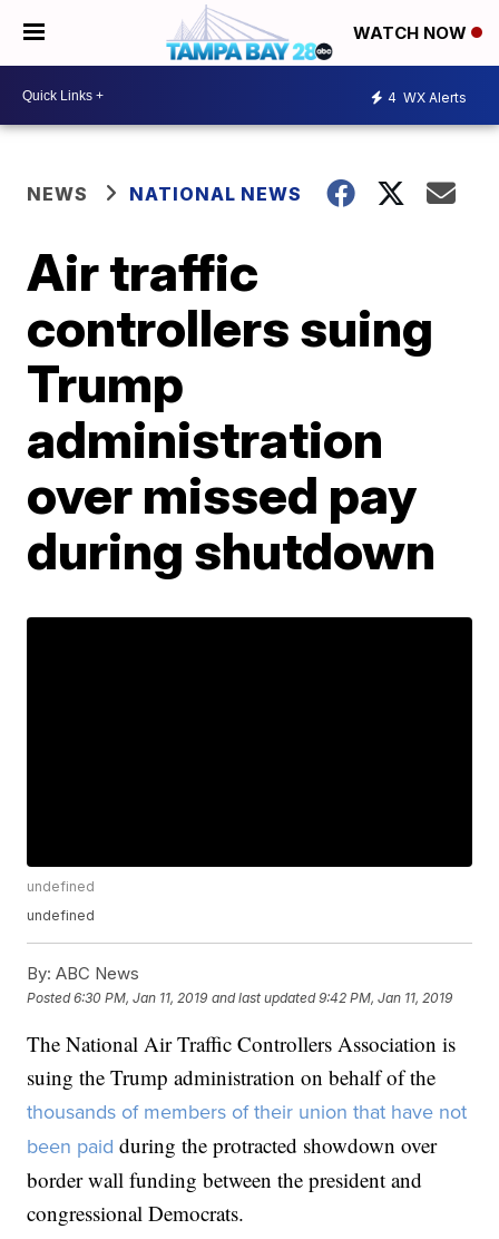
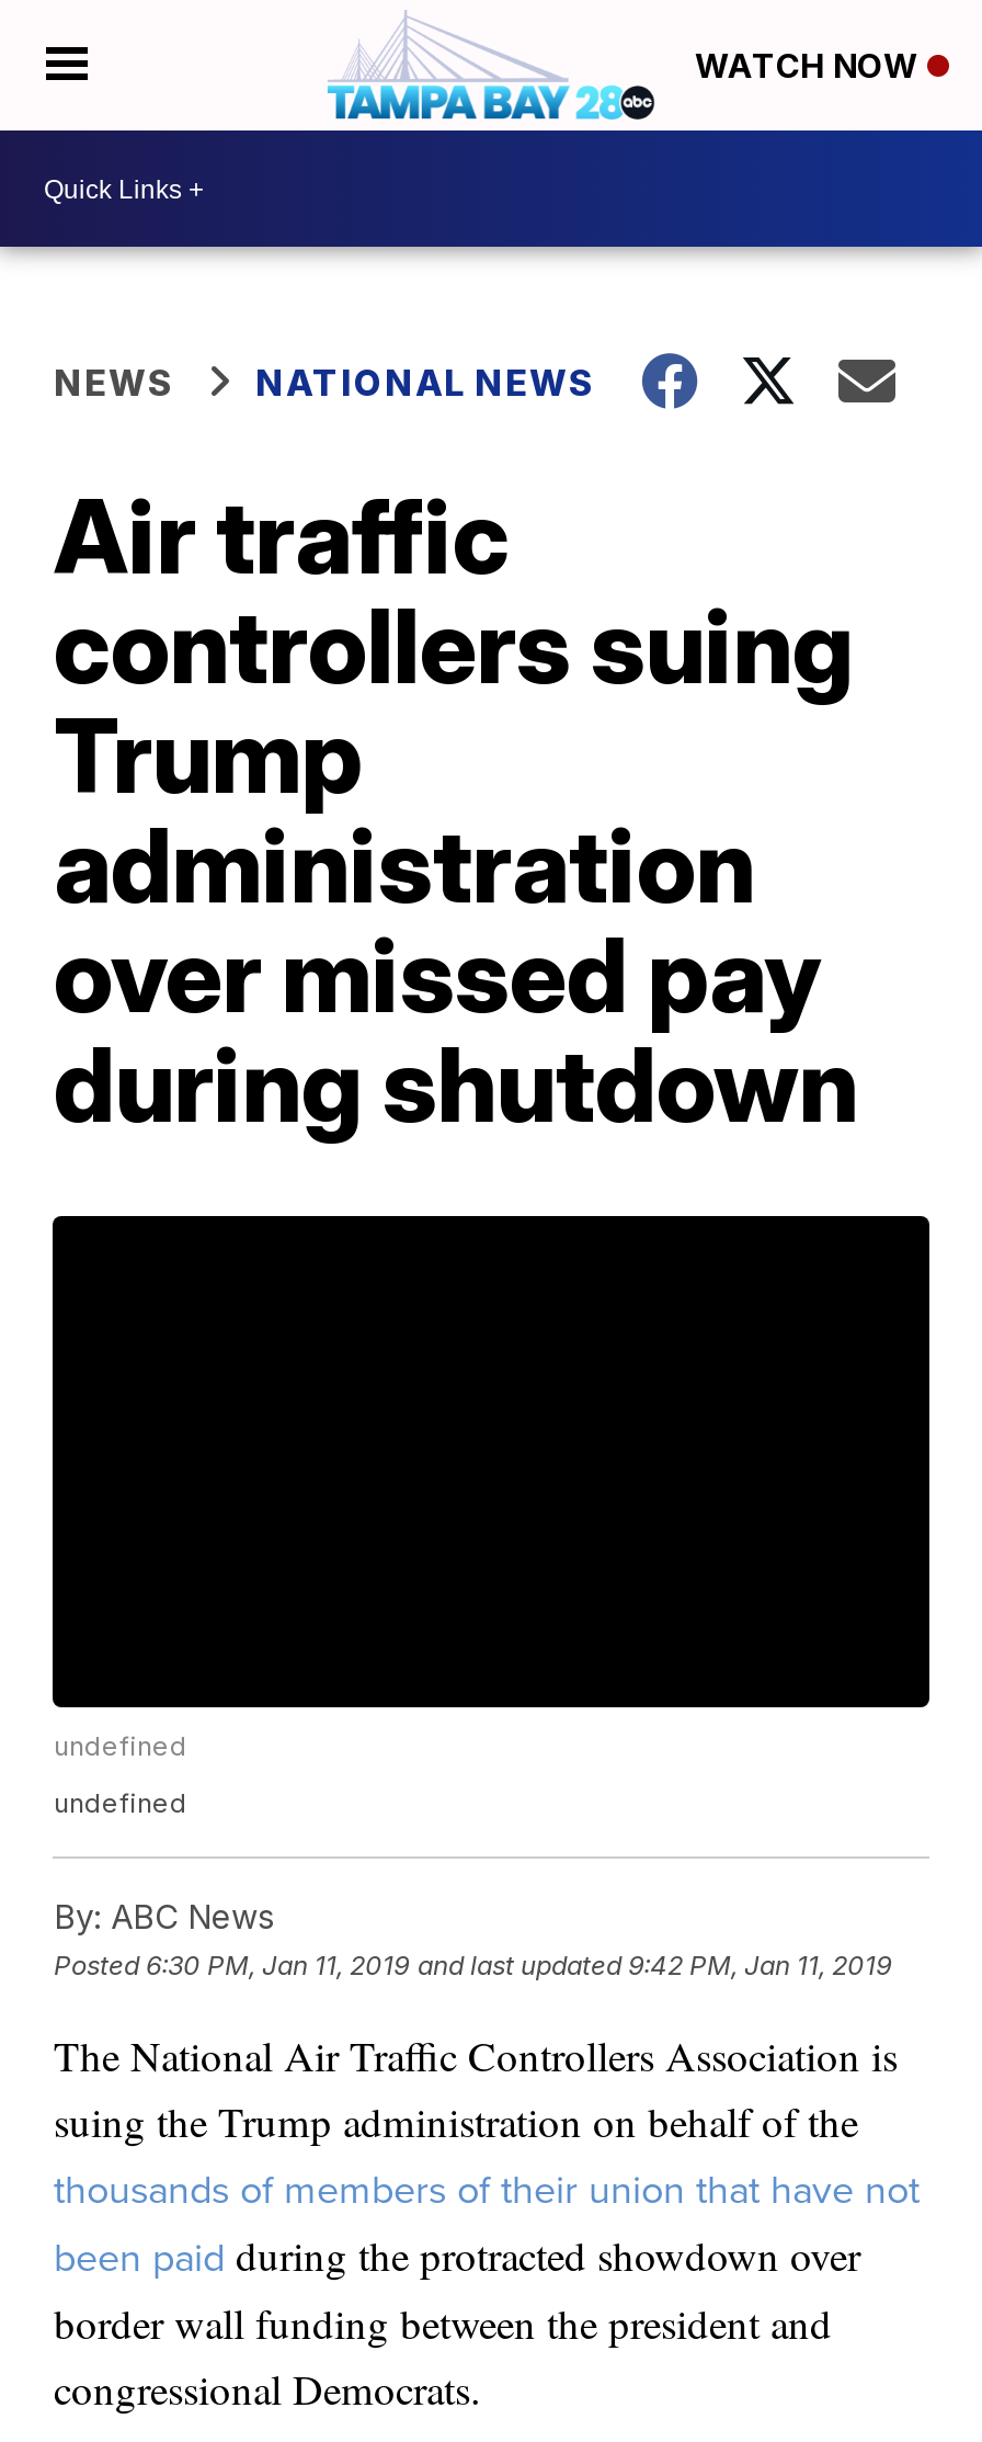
- 4 WX Alerts
